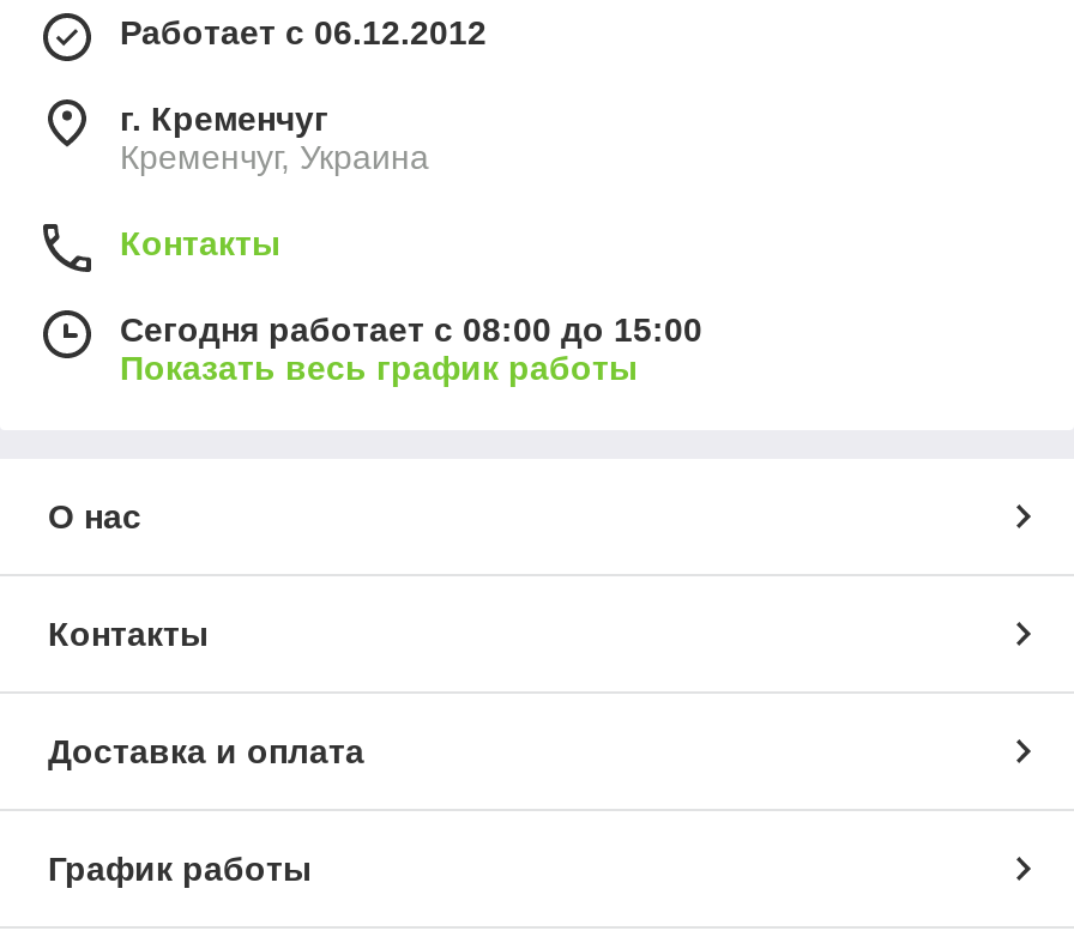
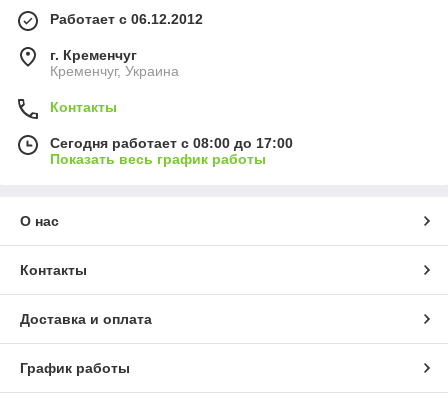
- Сегодня работает с 08:00 до 15:00
+ Сегодня работает с 08:00 до 17:00
